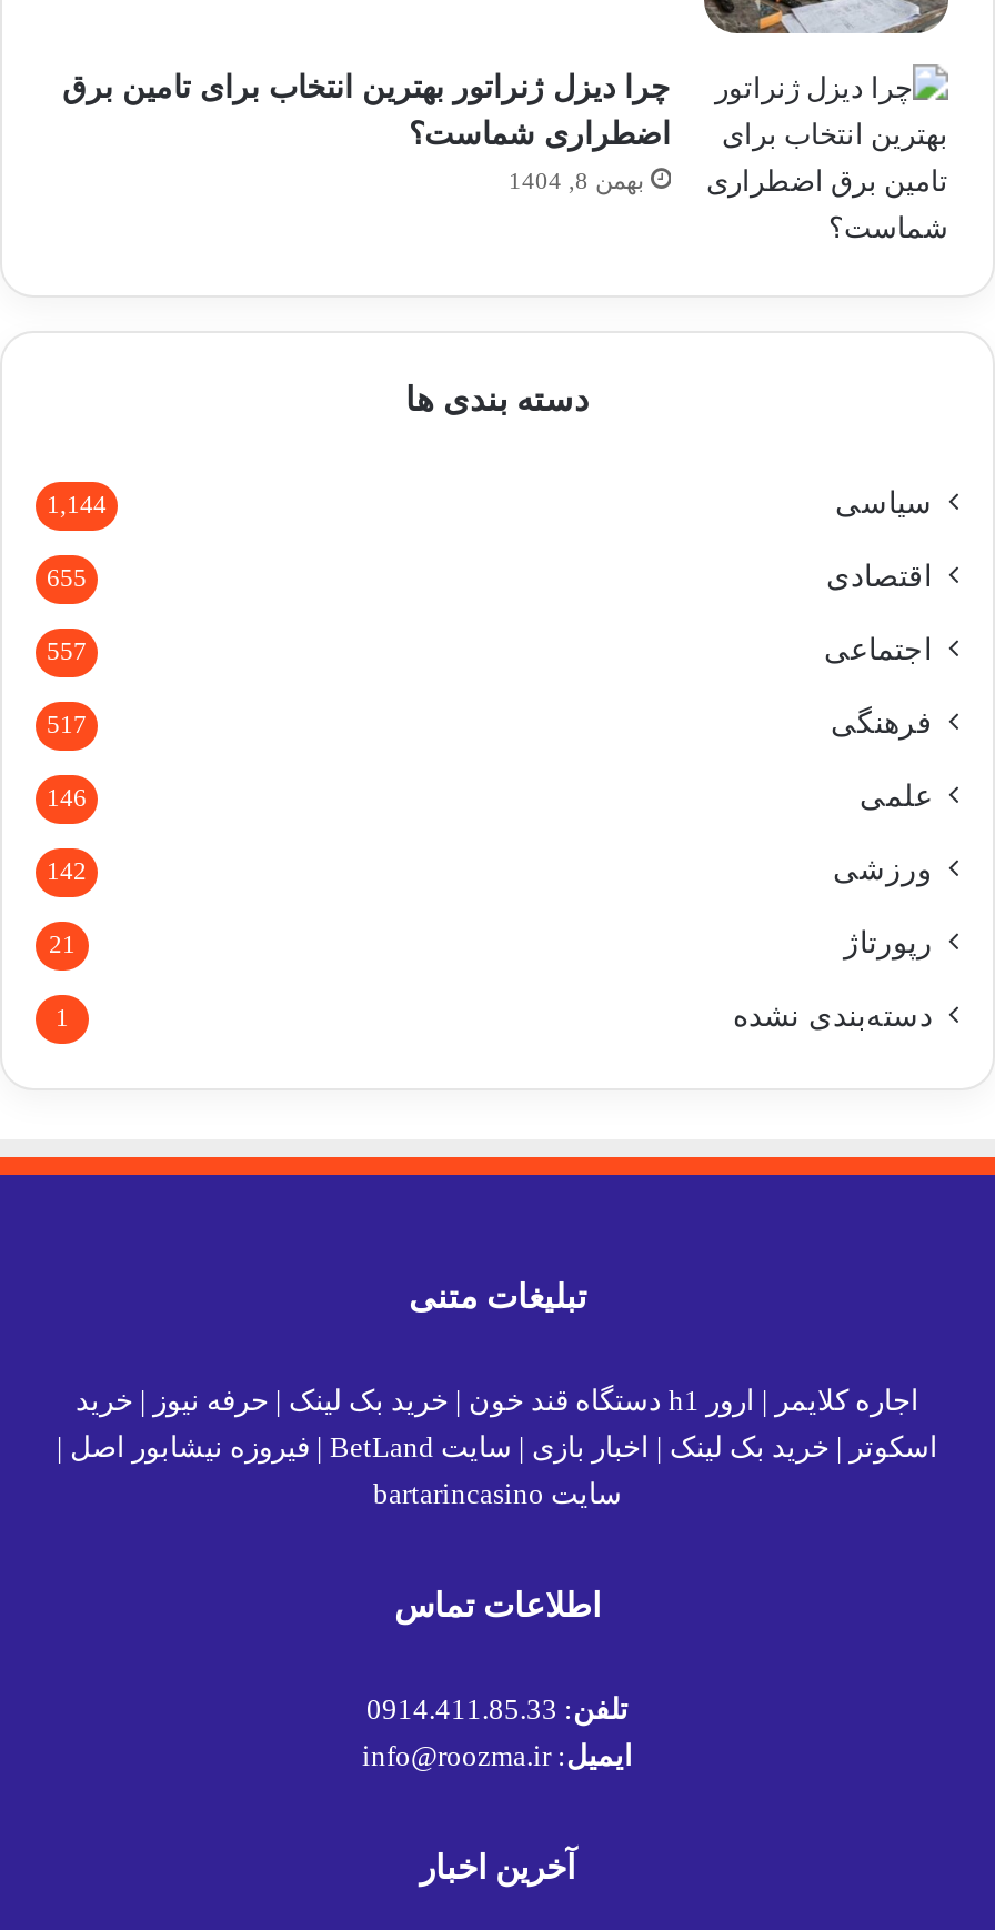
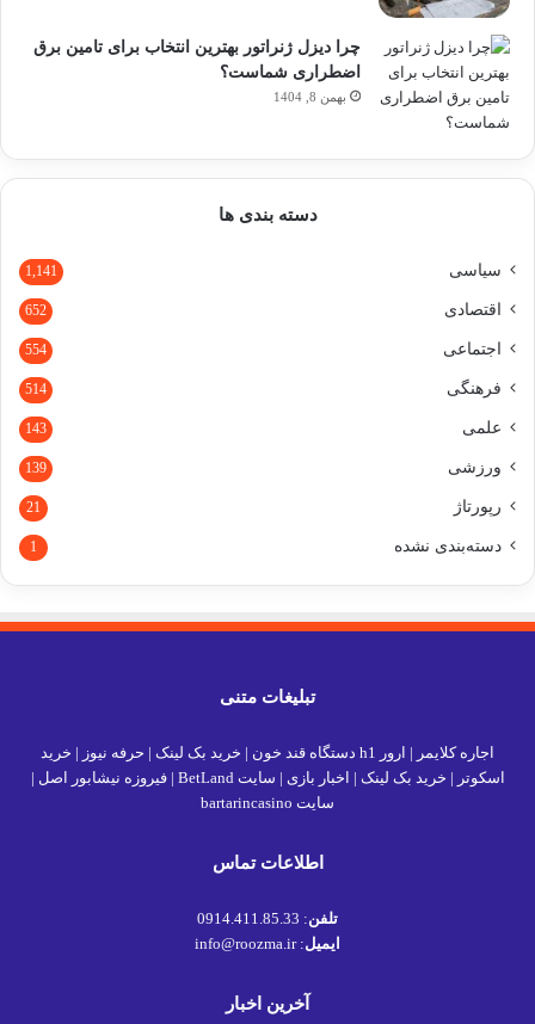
- 1,144
+ 1,141

- 655
+ 652

- 557
+ 554

- 517
+ 514

- 146
+ 143

- 142
+ 139
